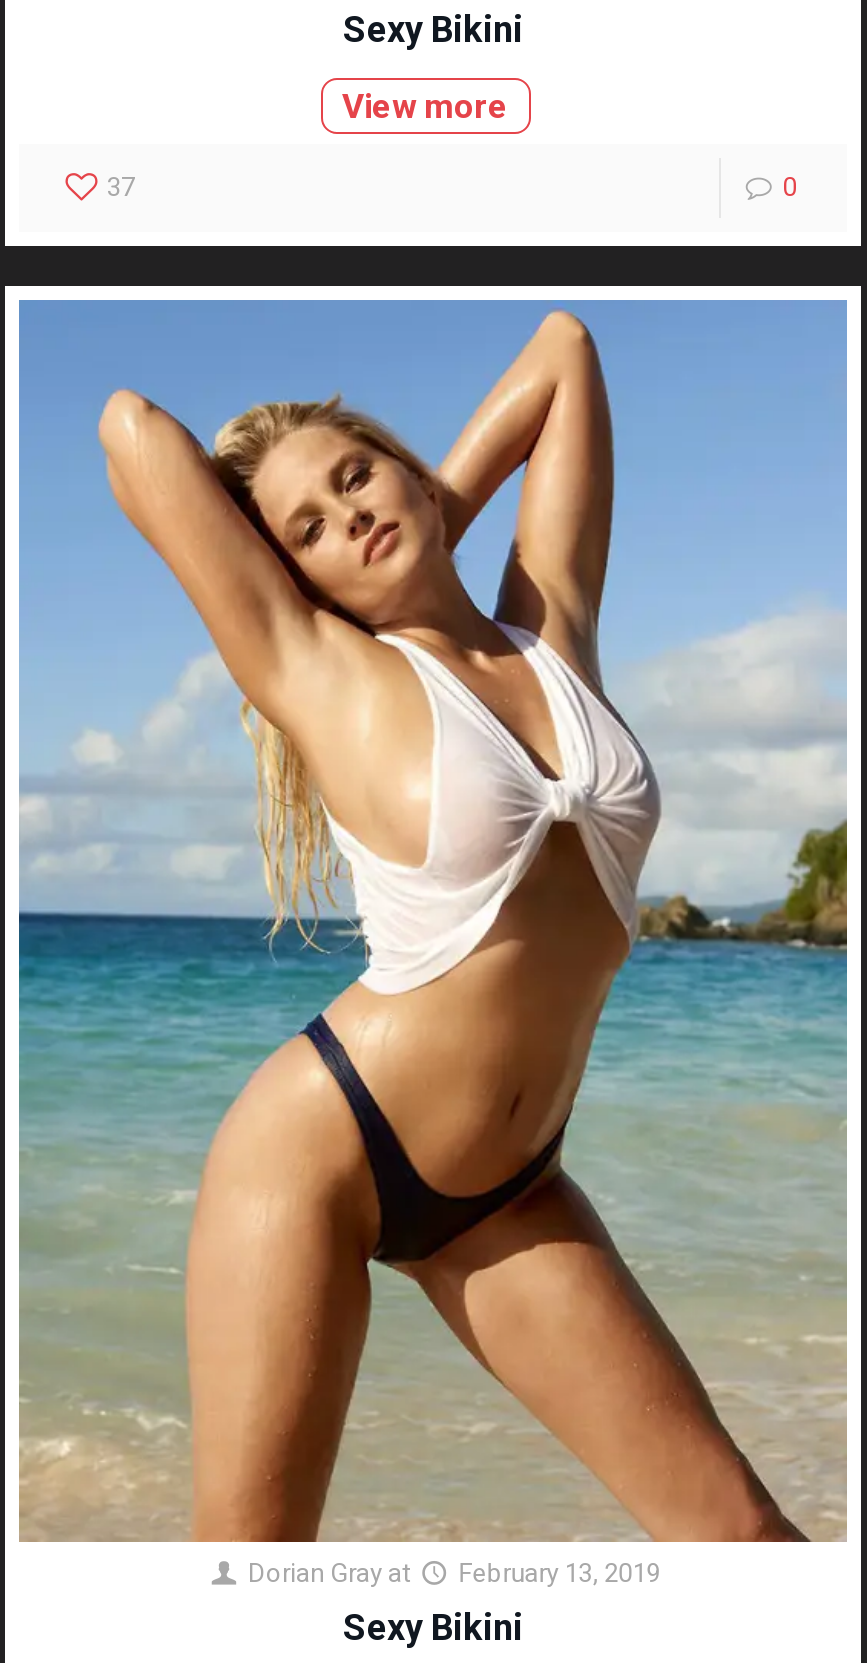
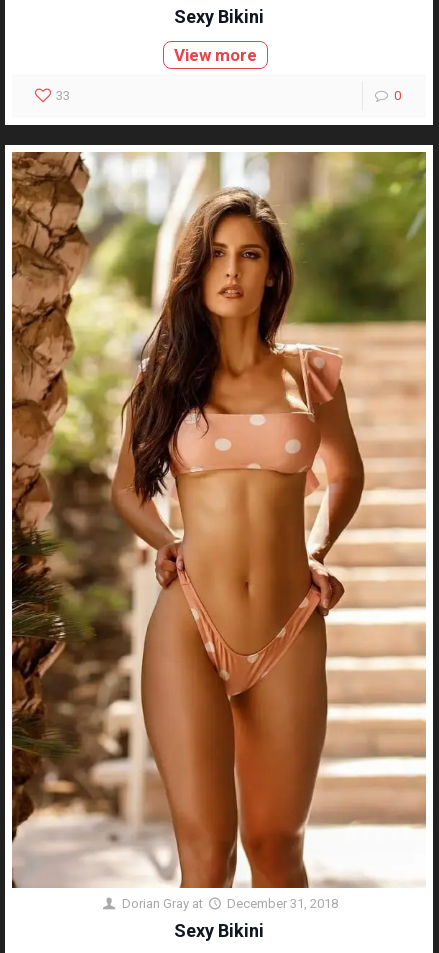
- 37
+ 33

- [image]
- Dorian Gray at February 13, 2019
+ [image]
+ Dorian Gray at December 31, 2018
